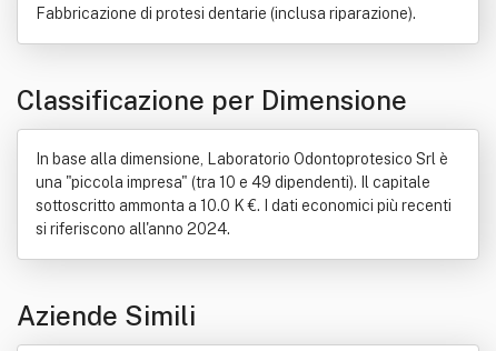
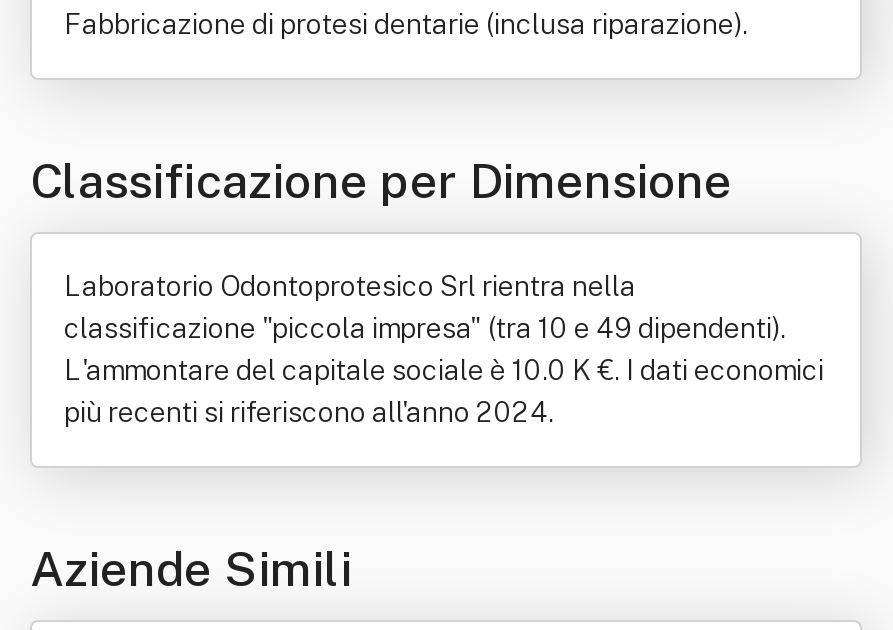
- In base alla dimensione, Laboratorio Odontoprotesico Srl è
- una "piccola impresa" (tra 10 e 49 dipendenti). Il capitale
- sottoscritto ammonta a 10.0 K €. I dati economici più recenti
- si riferiscono all'anno 2024.
+ Laboratorio Odontoprotesico Srl rientra nella
+ classificazione "piccola impresa" (tra 10 e 49 dipendenti).
+ L'ammontare del capitale sociale è 10.0 K €. I dati economici
+ più recenti si riferiscono all'anno 2024.
